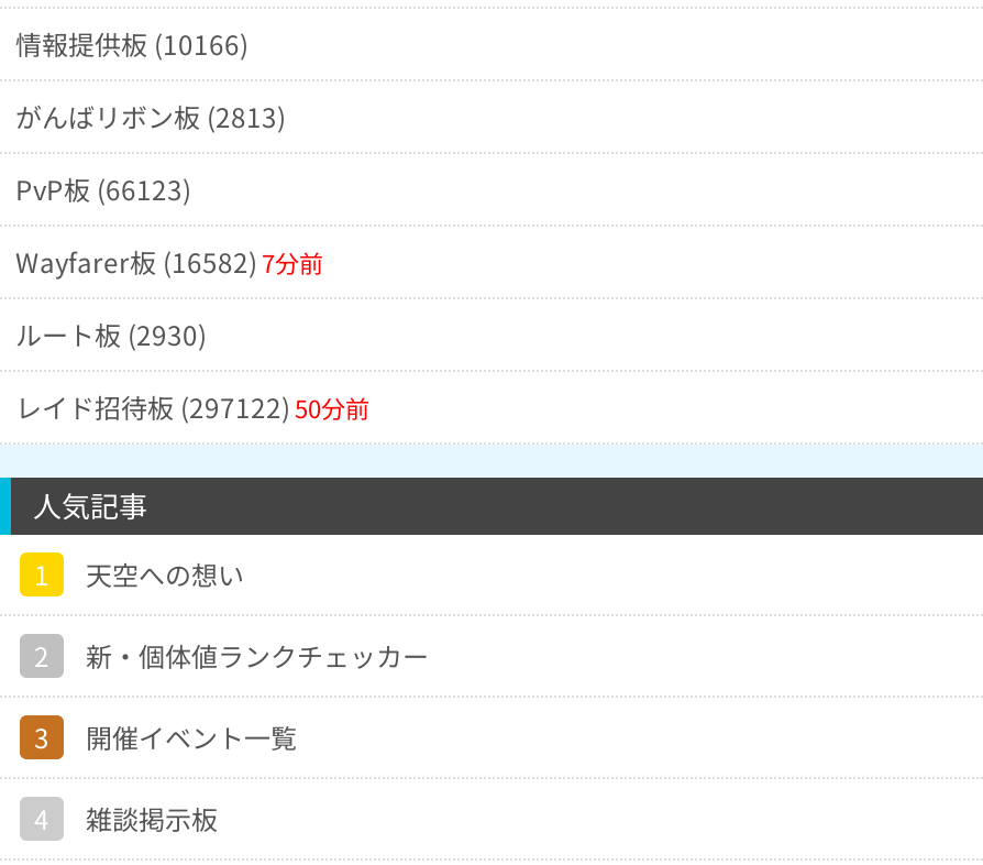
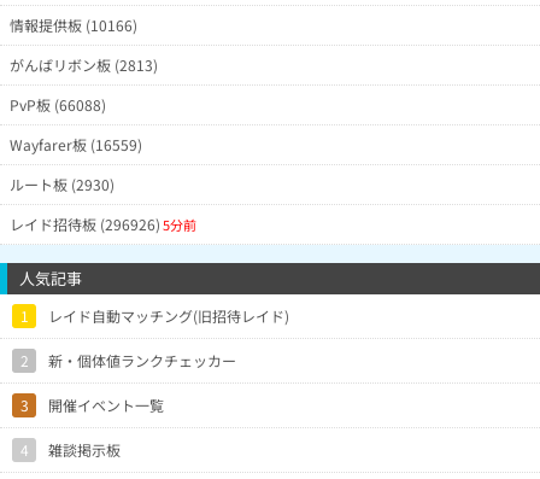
- PvP板 (66123)
+ PvP板 (66088)

- Wayfarer板 (16582) 7分前
+ Wayfarer板 (16559)

- レイド招待板 (297122) 50分前
+ レイド招待板 (296926) 5分前

- 天空への想い
+ レイド自動マッチング(旧招待レイド)
